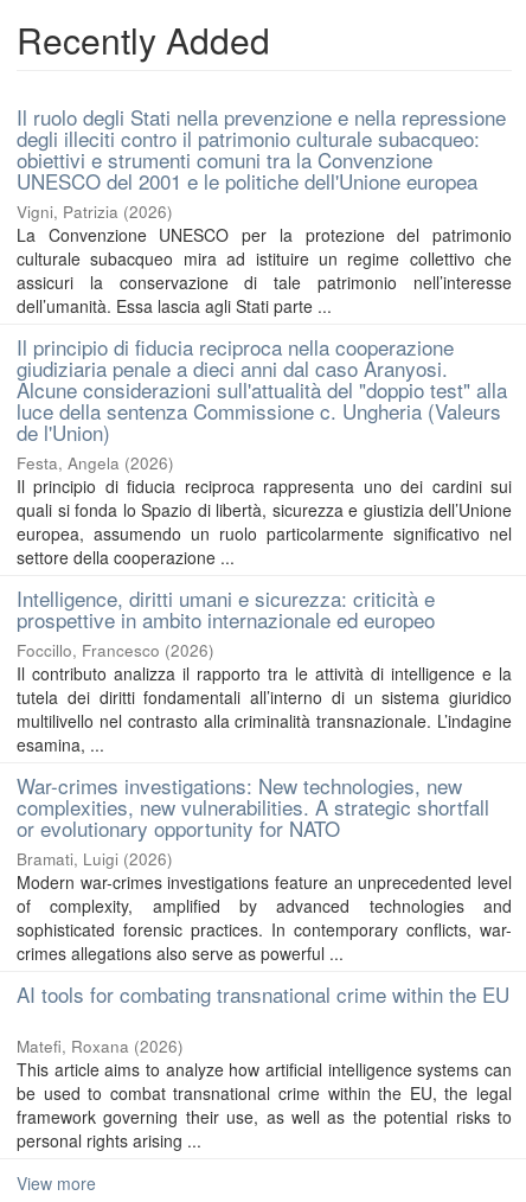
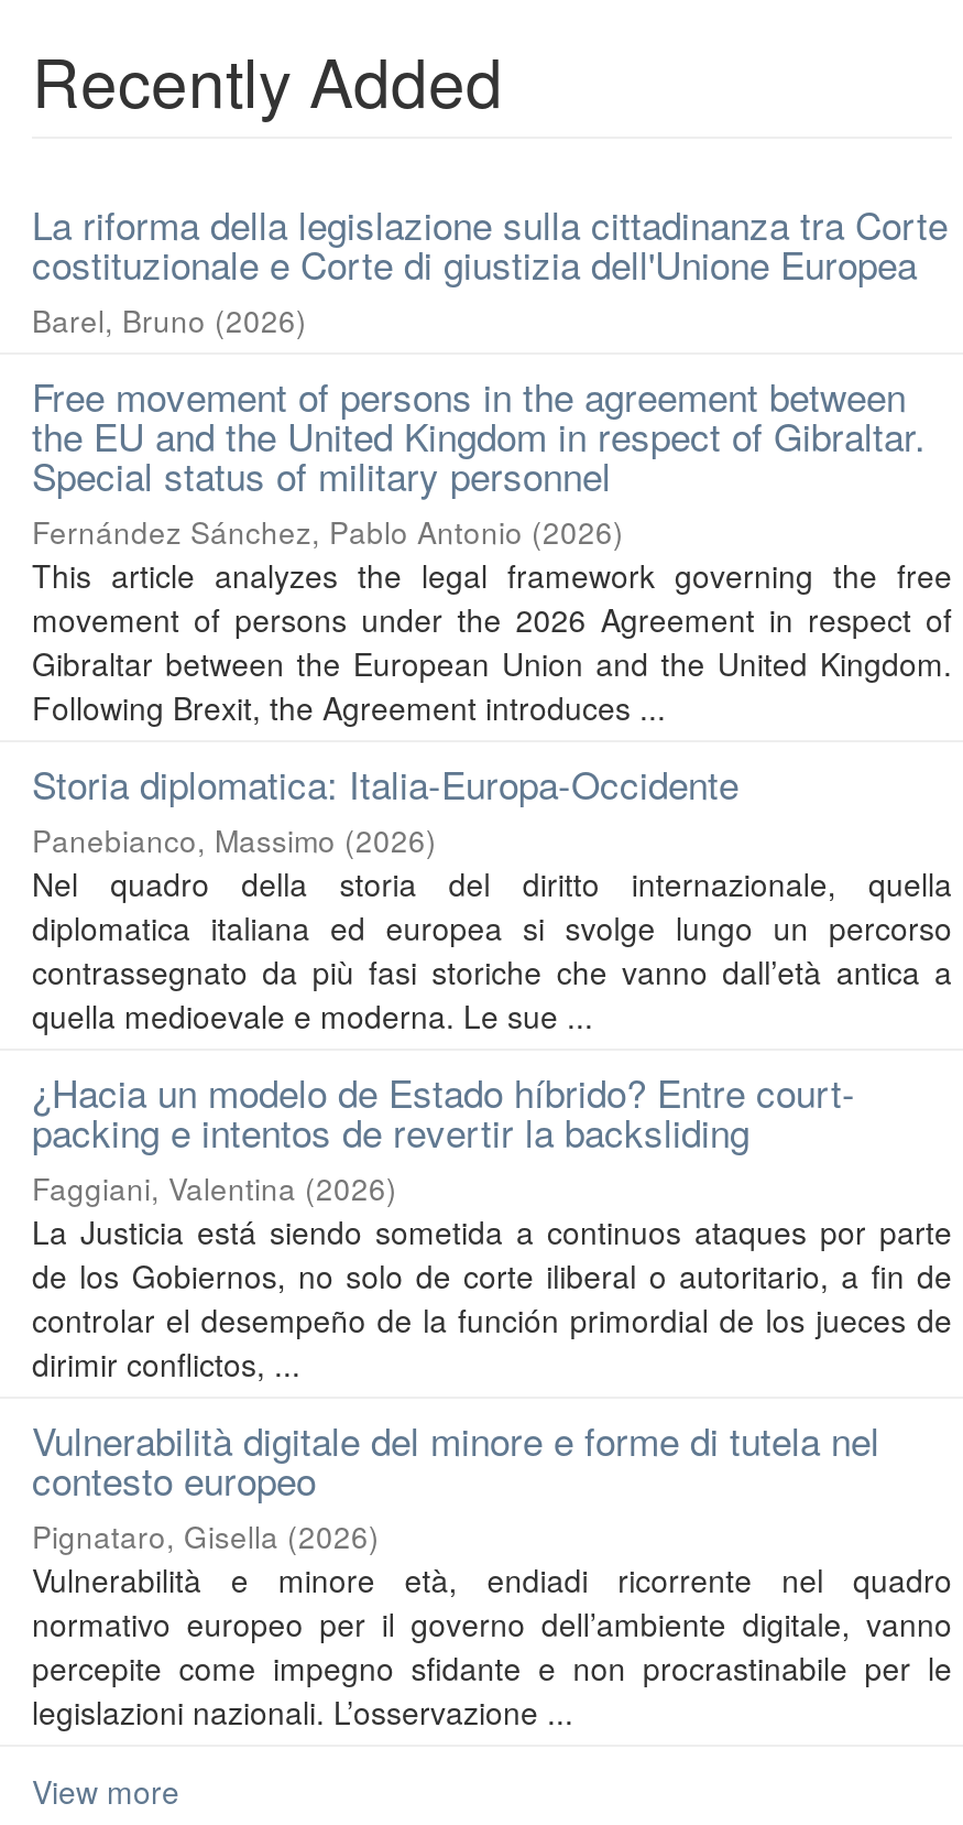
- Il ruolo degli Stati nella prevenzione e nella repressione
- degli illeciti contro il patrimonio culturale subacqueo:
- obiettivi e strumenti comuni tra la Convenzione
- UNESCO del 2001 e le politiche dell'Unione europea
- Vigni, Patrizia (2026)
- La Convenzione UNESCO per la protezione del patrimonio
- culturale subacqueo mira ad istituire un regime collettivo che
- assicuri la conservazione di tale patrimonio nell’interesse
- dell’umanità. Essa lascia agli Stati parte ...
- Il principio di fiducia reciproca nella cooperazione
- giudiziaria penale a dieci anni dal caso Aranyosi.
- Alcune considerazioni sull'attualità del "doppio test" alla
- luce della sentenza Commissione c. Ungheria (Valeurs
- de l'Union)
- Festa, Angela (2026)
- Il principio di fiducia reciproca rappresenta uno dei cardini sui
- quali si fonda lo Spazio di libertà, sicurezza e giustizia dell’Unione
- europea, assumendo un ruolo particolarmente significativo nel
- settore della cooperazione ...
- Intelligence, diritti umani e sicurezza: criticità e
- prospettive in ambito internazionale ed europeo
- Foccillo, Francesco (2026)
- Il contributo analizza il rapporto tra le attività di intelligence e la
- tutela dei diritti fondamentali all’interno di un sistema giuridico
- multilivello nel contrasto alla criminalità transnazionale. L’indagine
- esamina, ...
- War-crimes investigations: New technologies, new
- complexities, new vulnerabilities. A strategic shortfall
- or evolutionary opportunity for NATO
- Bramati, Luigi (2026)
- Modern war-crimes investigations feature an unprecedented level
- of complexity, amplified by advanced technologies and
- sophisticated forensic practices. In contemporary conflicts, war-
- crimes allegations also serve as powerful ...
- AI tools for combating transnational crime within the EU
- Matefi, Roxana (2026)
- This article aims to analyze how artificial intelligence systems can
- be used to combat transnational crime within the EU, the legal
- framework governing their use, as well as the potential risks to
- personal rights arising ...
+ La riforma della legislazione sulla cittadinanza tra Corte
+ costituzionale e Corte di giustizia dell'Unione Europea
+ Barel, Bruno (2026)
+ Free movement of persons in the agreement between
+ the EU and the United Kingdom in respect of Gibraltar.
+ Special status of military personnel
+ Fernández Sánchez, Pablo Antonio (2026)
+ This article analyzes the legal framework governing the free
+ movement of persons under the 2026 Agreement in respect of
+ Gibraltar between the European Union and the United Kingdom.
+ Following Brexit, the Agreement introduces ...
+ Storia diplomatica: Italia-Europa-Occidente
+ Panebianco, Massimo (2026)
+ Nel quadro della storia del diritto internazionale, quella
+ diplomatica italiana ed europea si svolge lungo un percorso
+ contrassegnato da più fasi storiche che vanno dall’età antica a
+ quella medioevale e moderna. Le sue ...
+ ¿Hacia un modelo de Estado híbrido? Entre court-
+ packing e intentos de revertir la backsliding
+ Faggiani, Valentina (2026)
+ La Justicia está siendo sometida a continuos ataques por parte
+ de los Gobiernos, no solo de corte iliberal o autoritario, a fin de
+ controlar el desempeño de la función primordial de los jueces de
+ dirimir conflictos, ...
+ Vulnerabilità digitale del minore e forme di tutela nel
+ contesto europeo
+ Pignataro, Gisella (2026)
+ Vulnerabilità e minore età, endiadi ricorrente nel quadro
+ normativo europeo per il governo dell’ambiente digitale, vanno
+ percepite come impegno sfidante e non procrastinabile per le
+ legislazioni nazionali. L’osservazione ...
